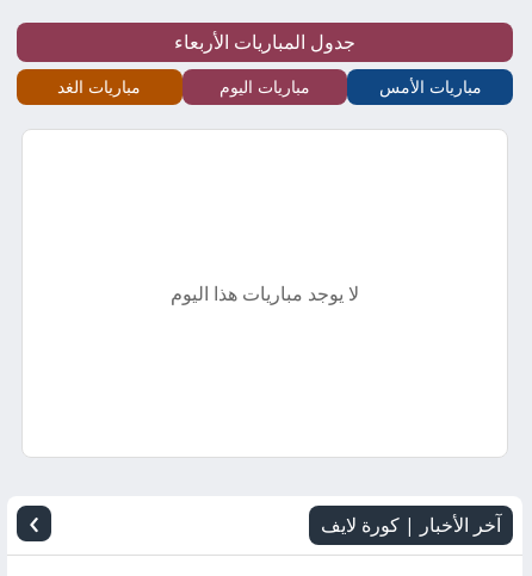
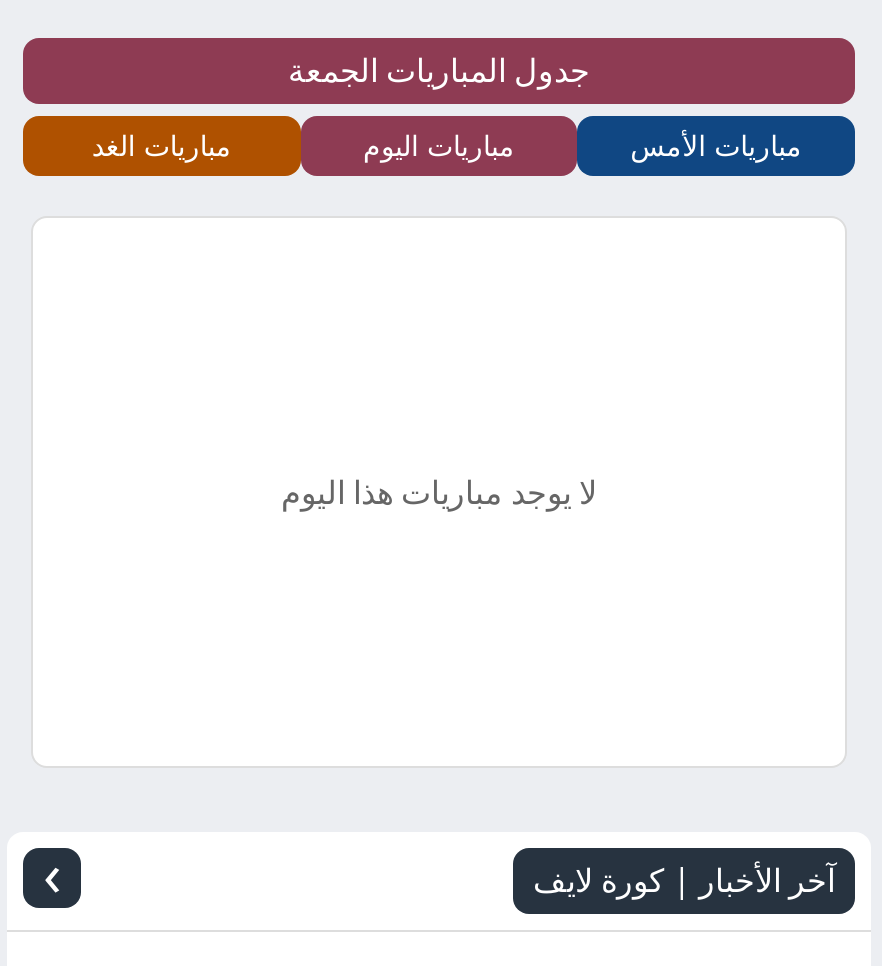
- جدول المباريات الأربعاء
+ جدول المباريات الجمعة
